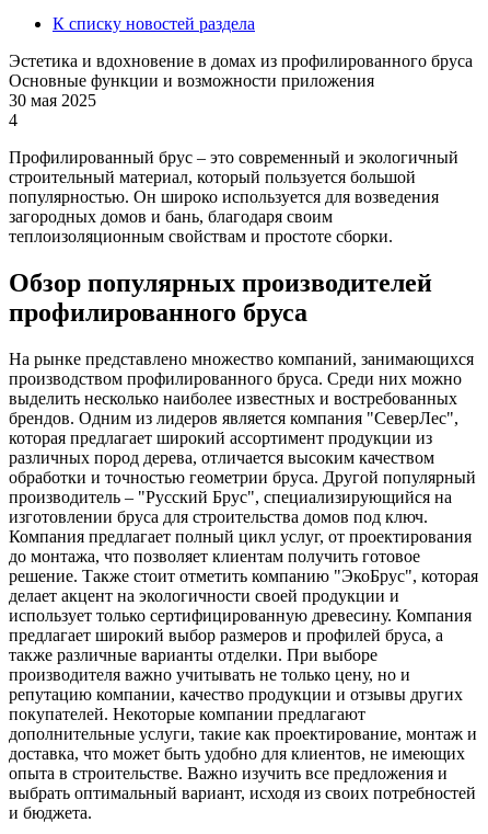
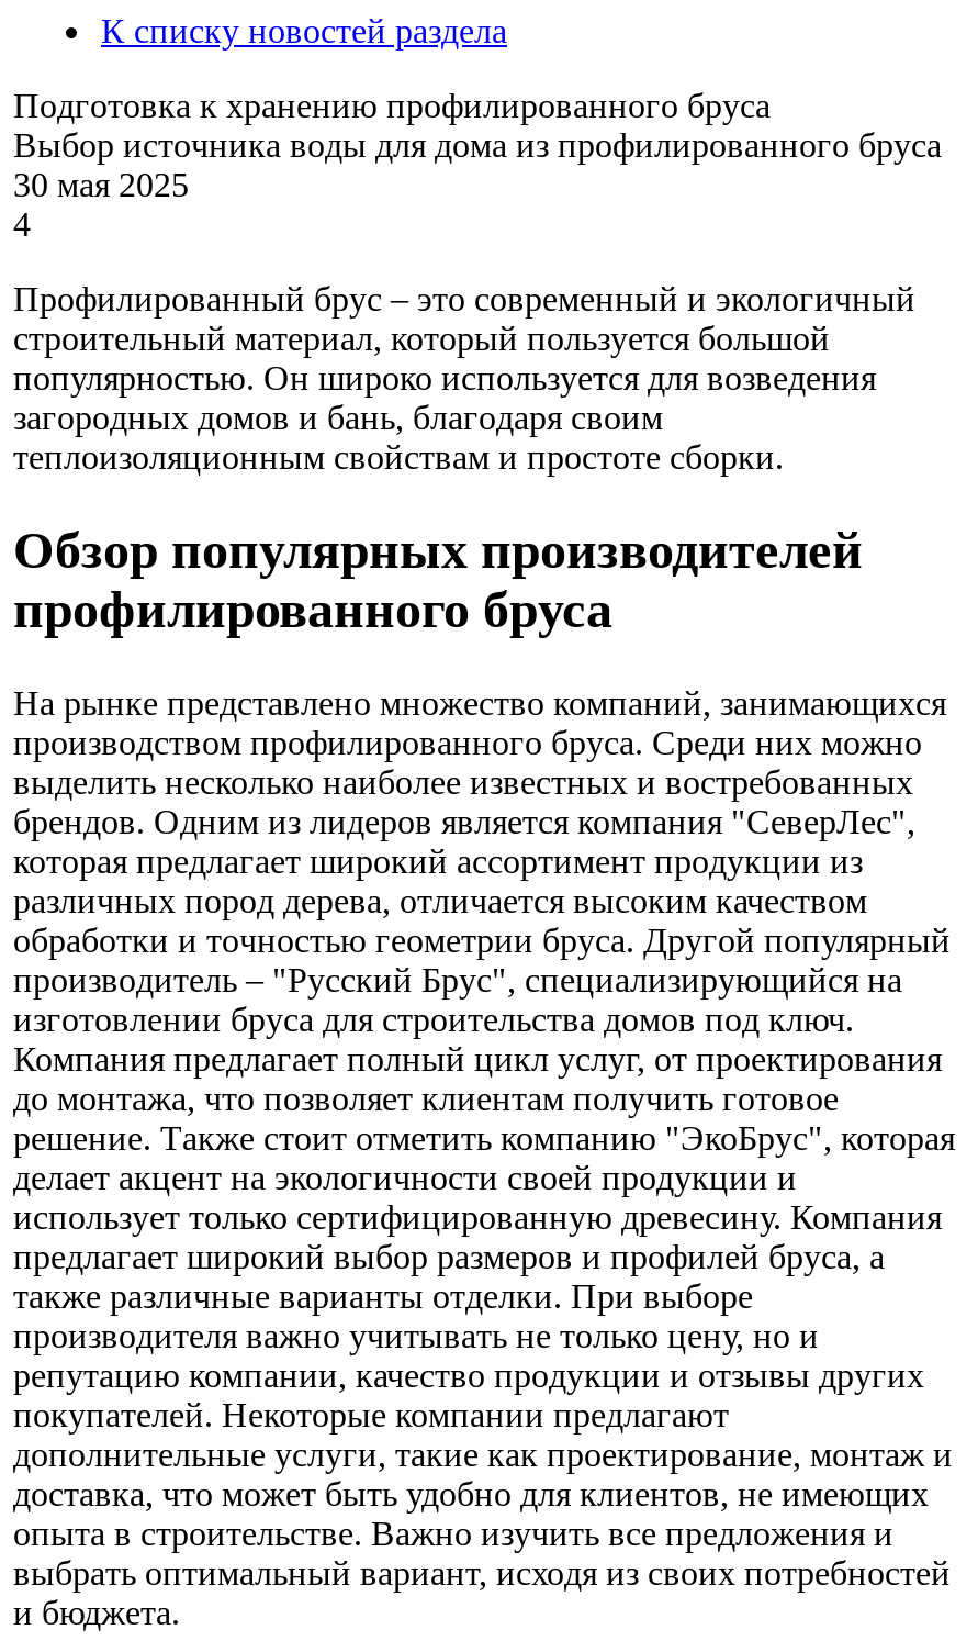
- Эстетика и вдохновение в домах из профилированного бруса
- Основные функции и возможности приложения
+ Подготовка к хранению профилированного бруса
+ Выбор источника воды для дома из профилированного бруса
